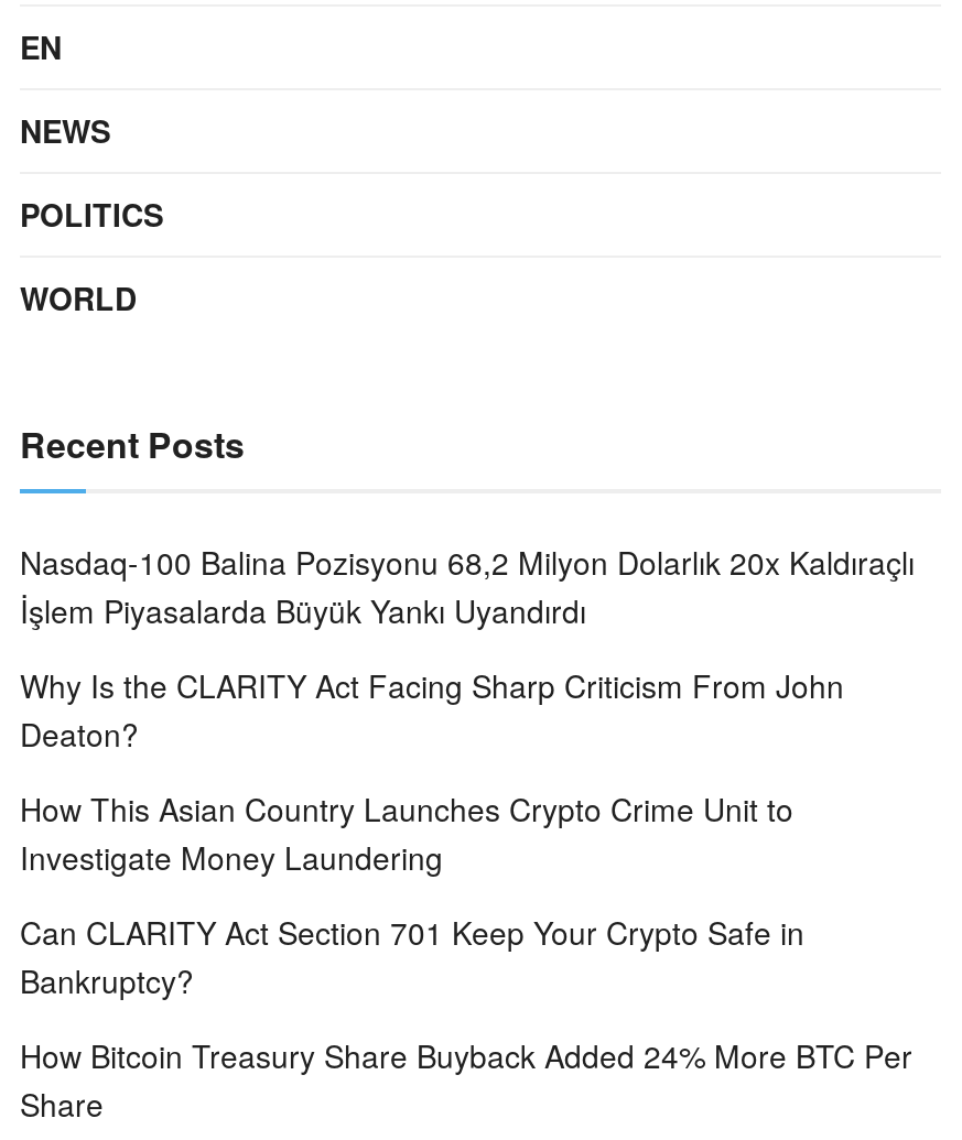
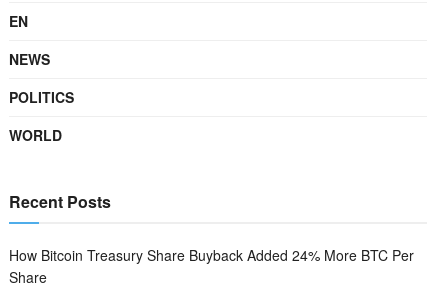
- Nasdaq-100 Balina Pozisyonu 68,2 Milyon Dolarlık 20x Kaldıraçlı
- İşlem Piyasalarda Büyük Yankı Uyandırdı
- Why Is the CLARITY Act Facing Sharp Criticism From John
- Deaton?
- How This Asian Country Launches Crypto Crime Unit to
- Investigate Money Laundering
- Can CLARITY Act Section 701 Keep Your Crypto Safe in
- Bankruptcy?
